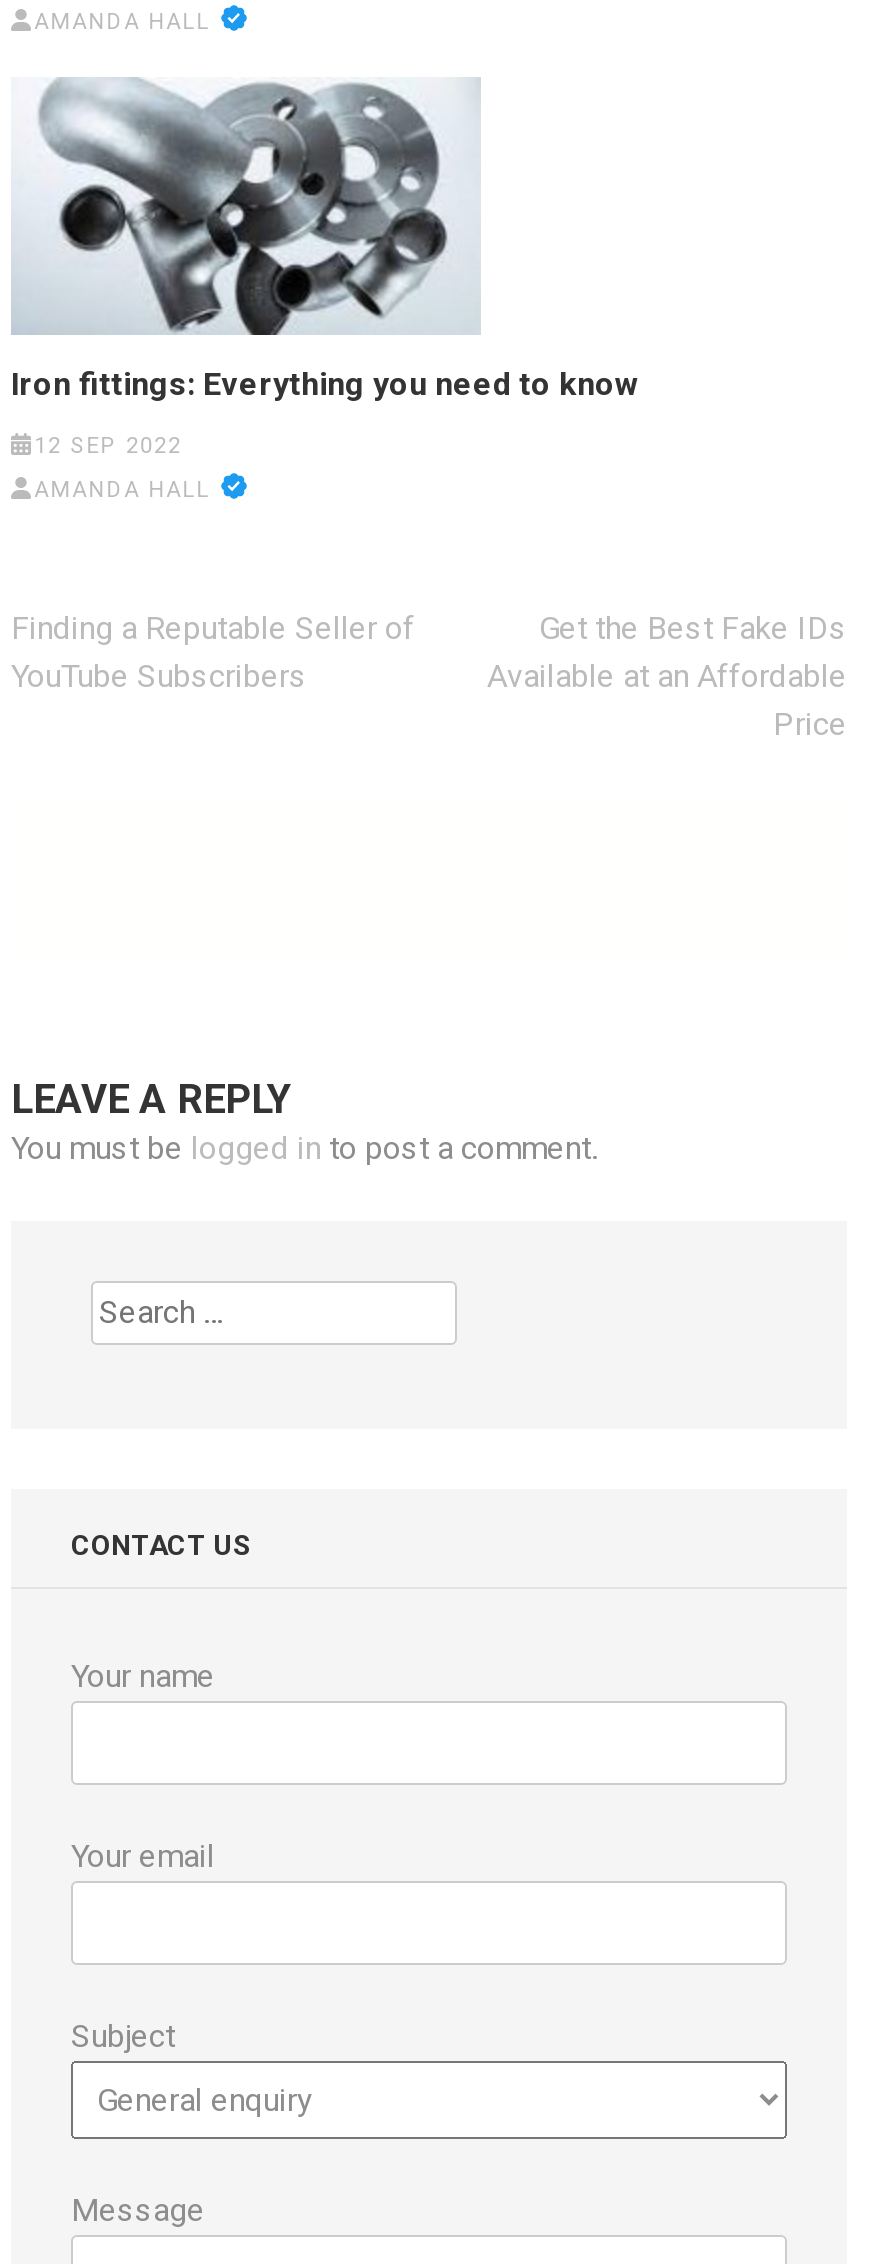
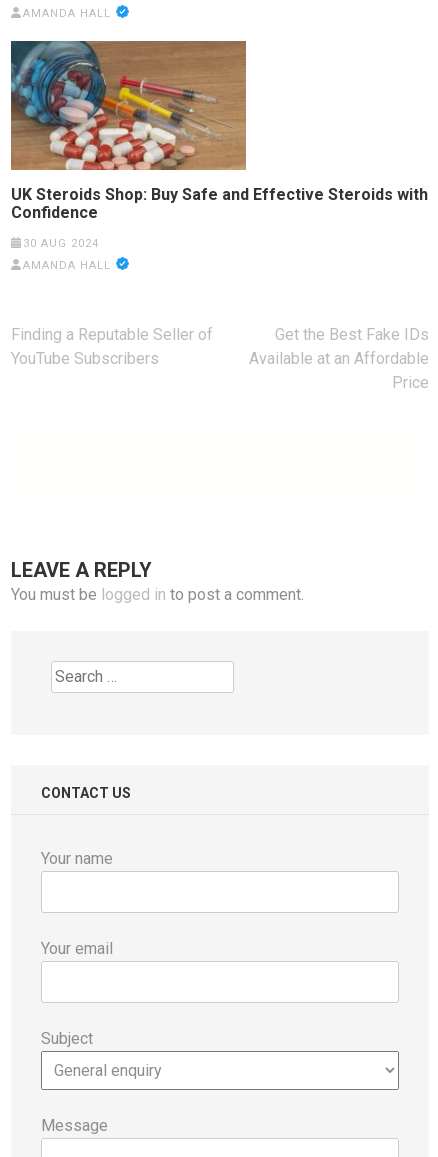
- [image]
- Iron fittings: Everything you need to know
+ [image]
+ UK Steroids Shop: Buy Safe and Effective Steroids with
+ Confidence

- 12 SEP 2022
+ 30 AUG 2024
